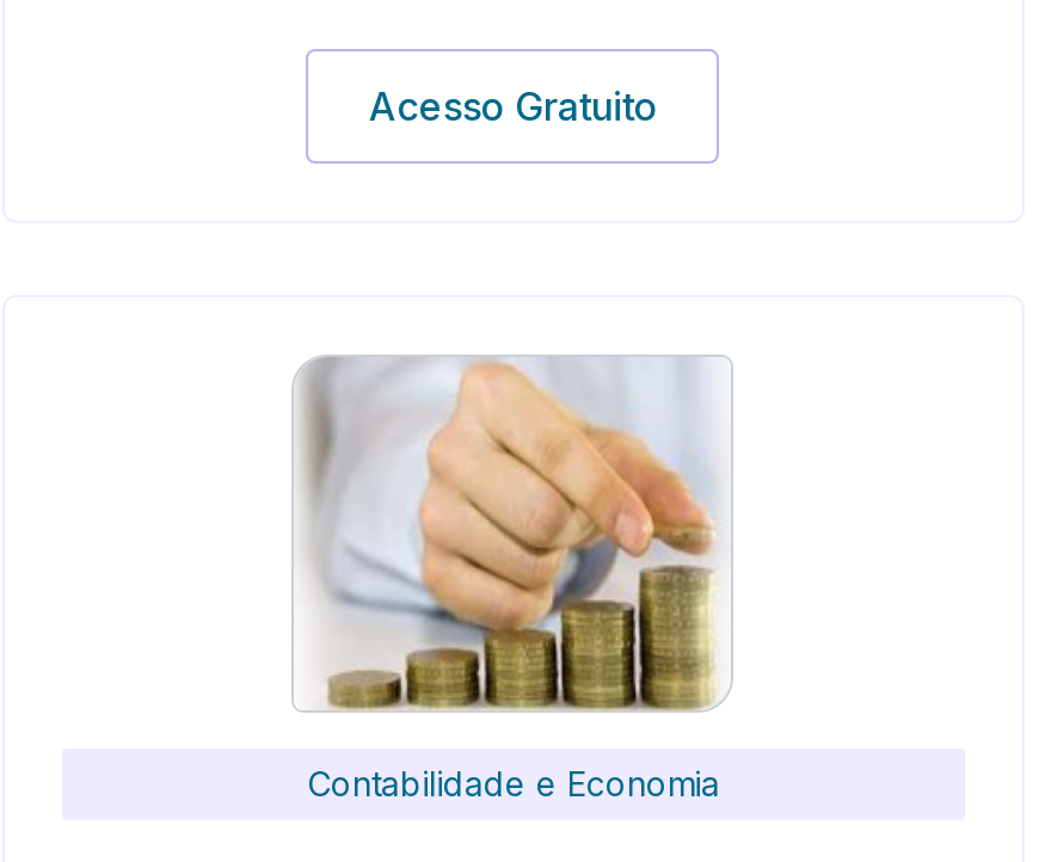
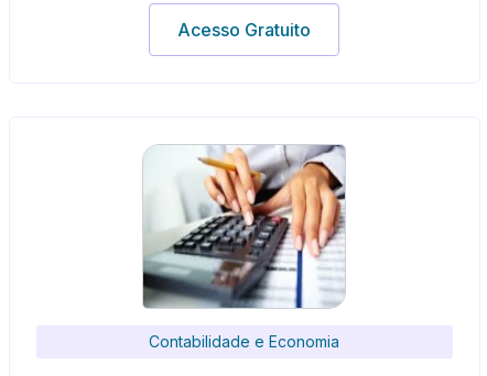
- [image]
+ [image]
